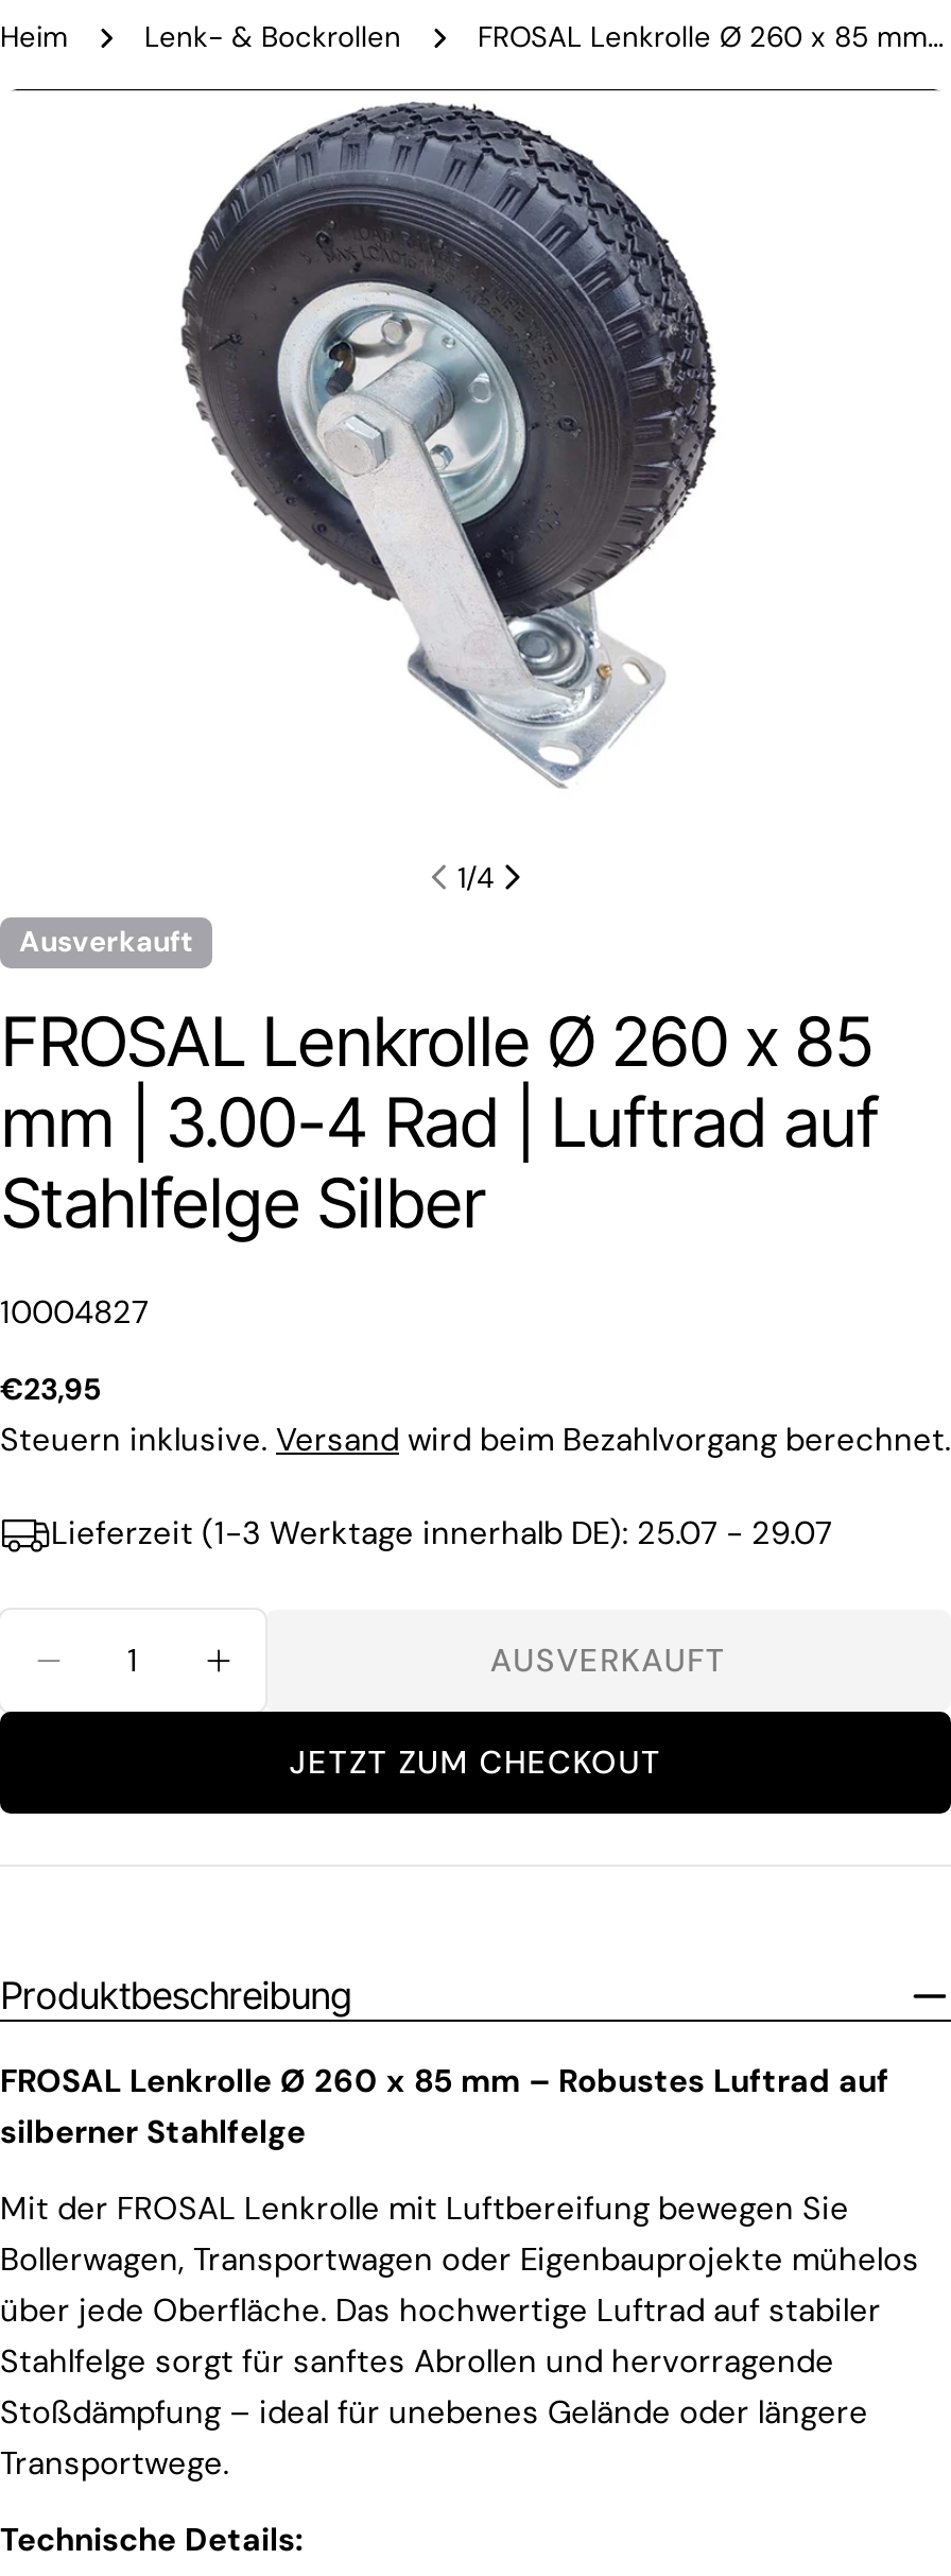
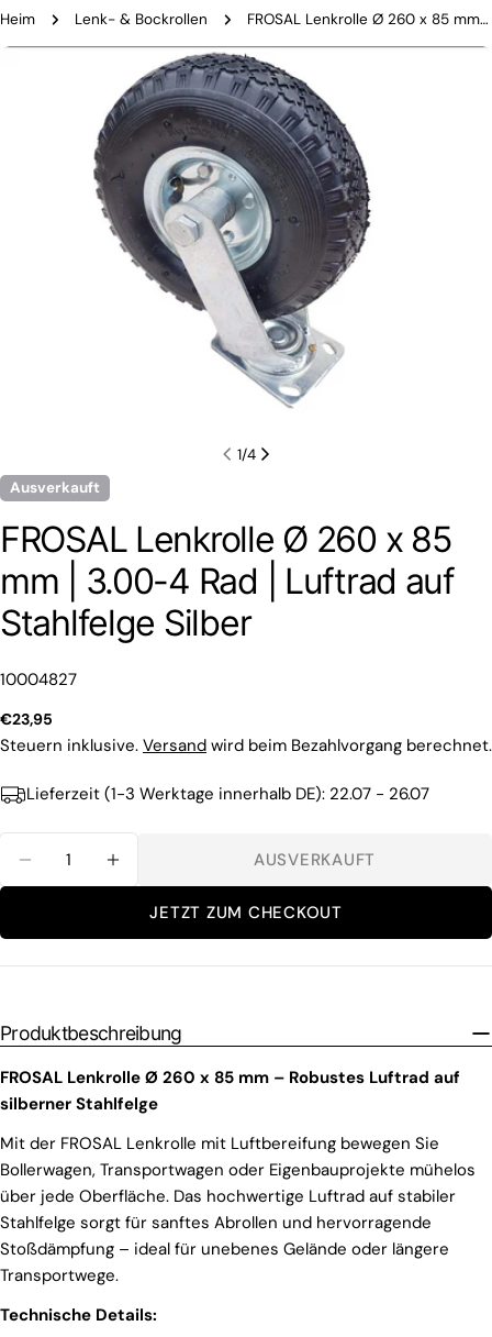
- Lieferzeit (1-3 Werktage innerhalb DE): 25.07 - 29.07
+ Lieferzeit (1-3 Werktage innerhalb DE): 22.07 - 26.07
